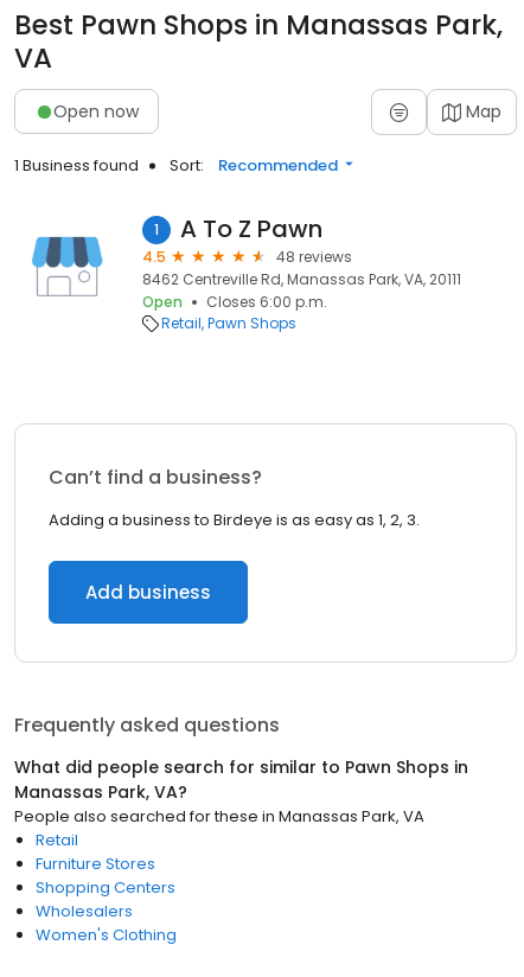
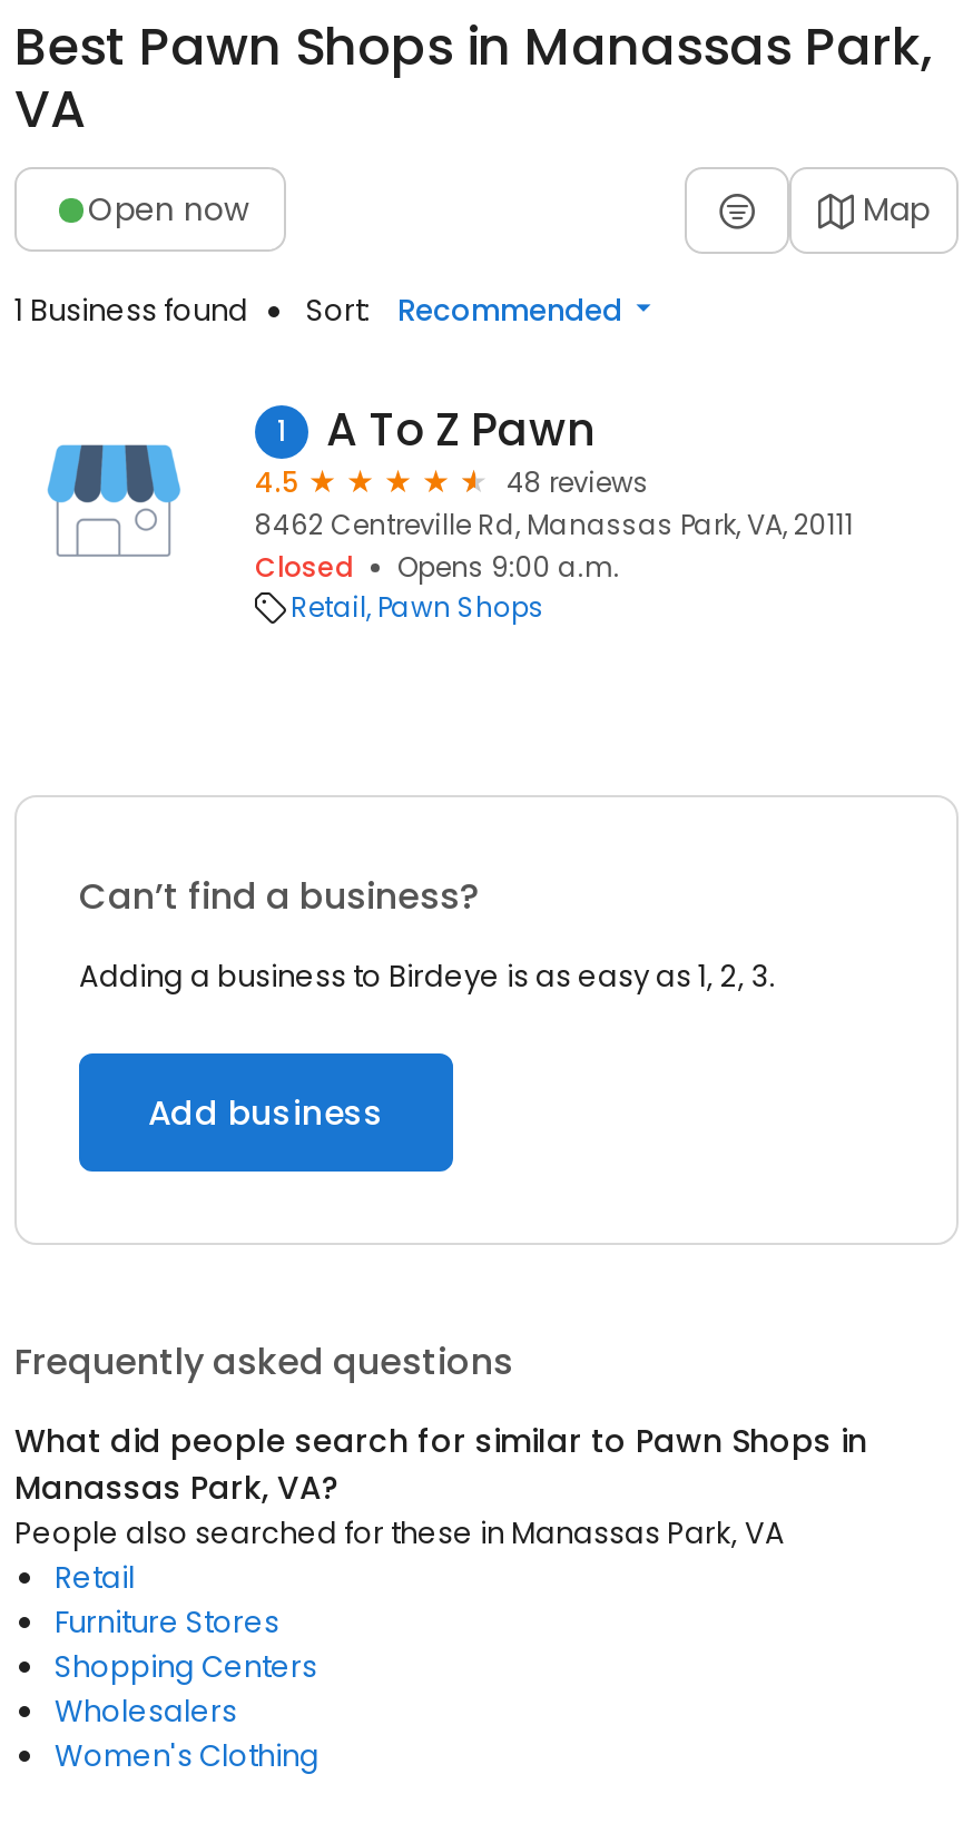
- Open
- Closes 6:00 p.m.
+ Closed
+ Opens 9:00 a.m.
